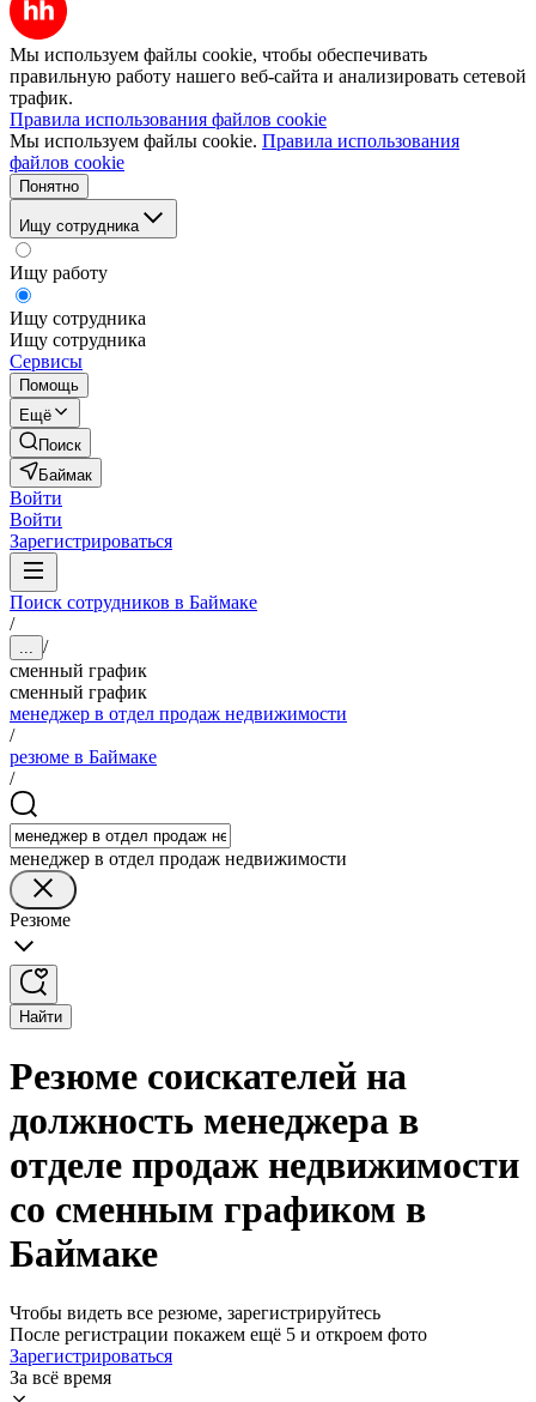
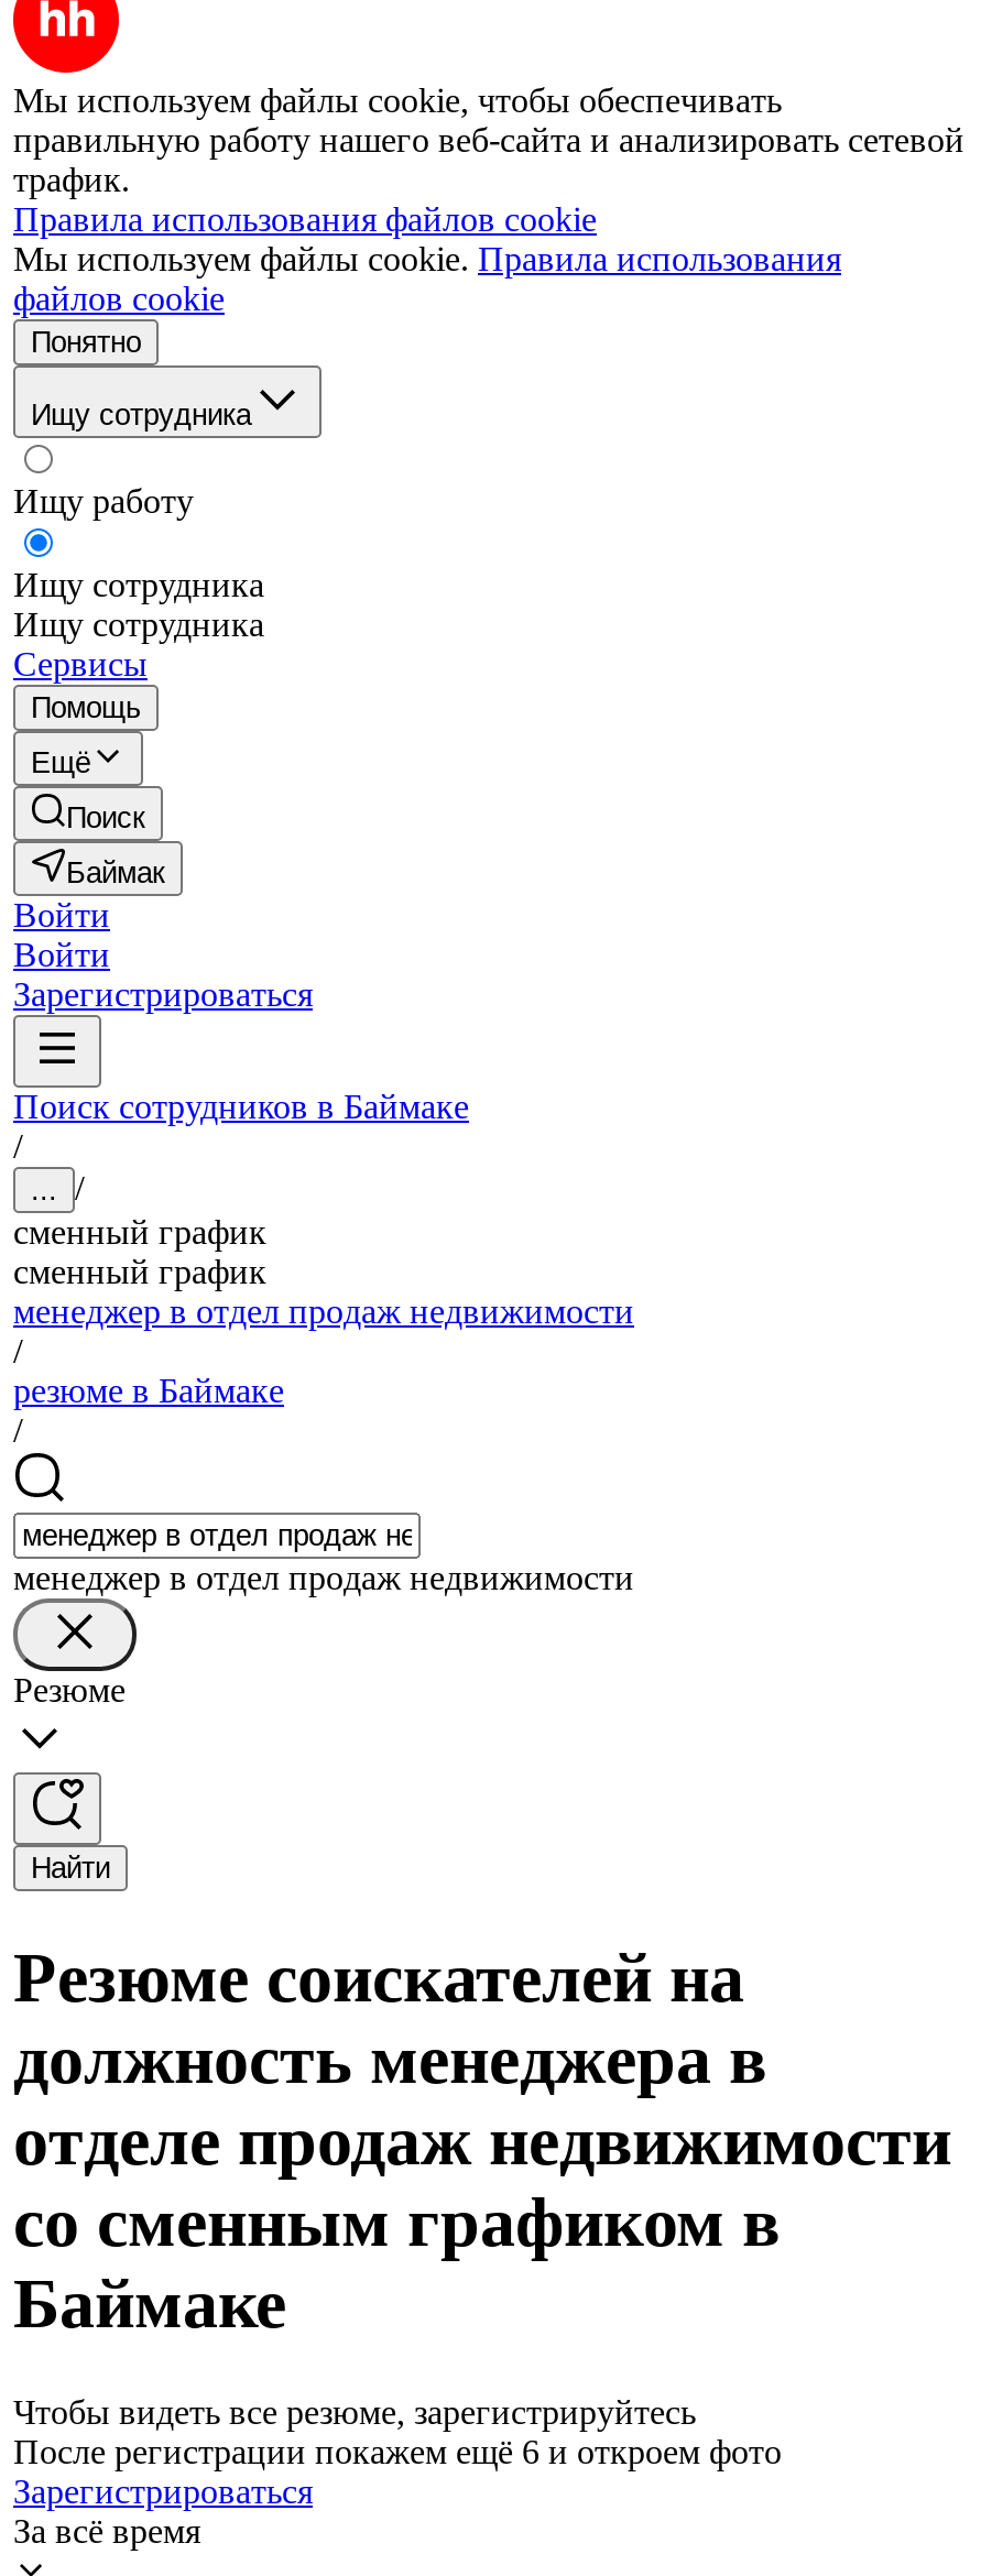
- После регистрации покажем ещё 5 и откроем фото
+ После регистрации покажем ещё 6 и откроем фото
